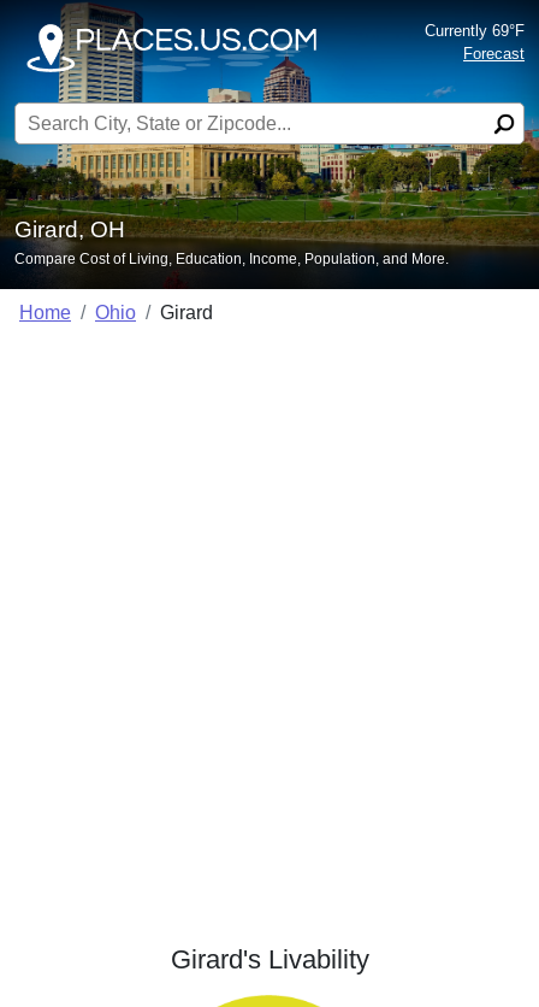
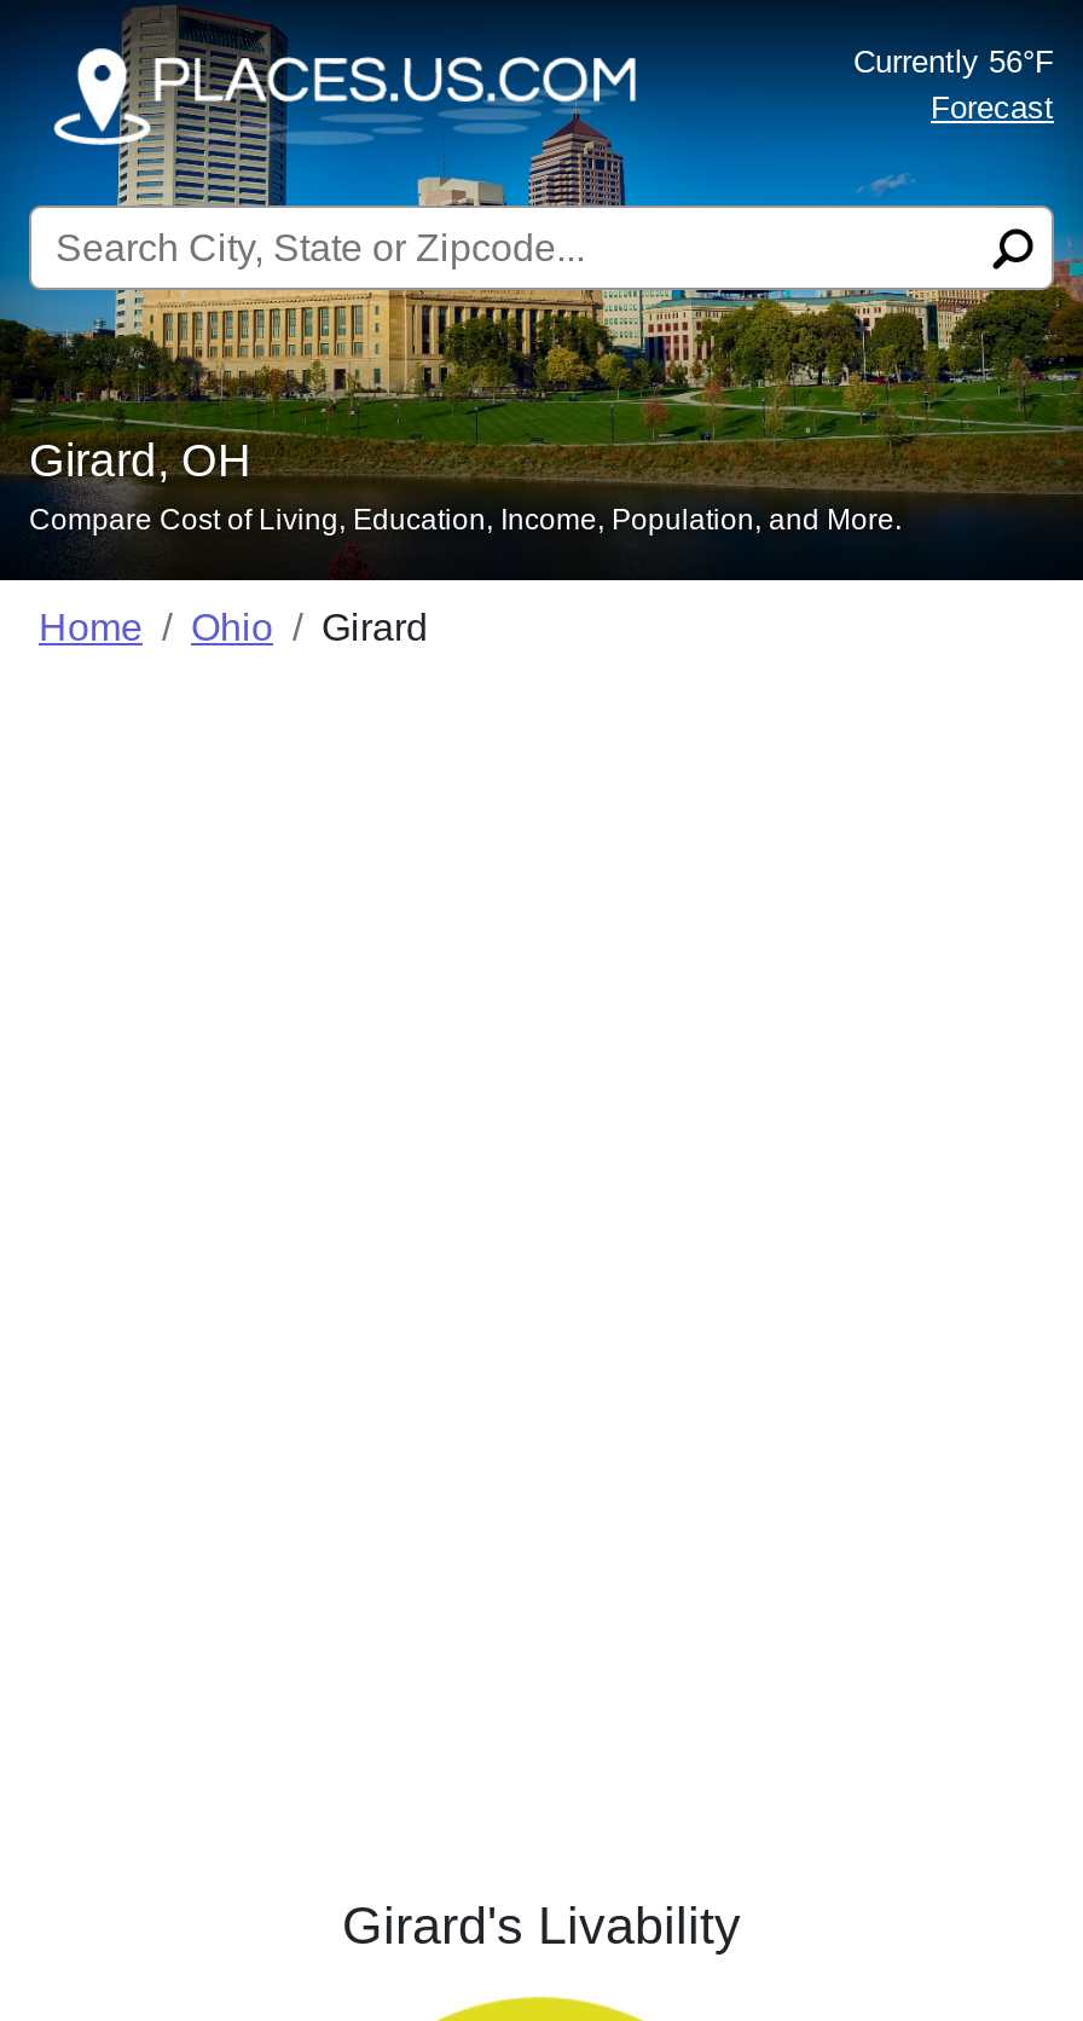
- Currently 69°F
+ Currently 56°F
